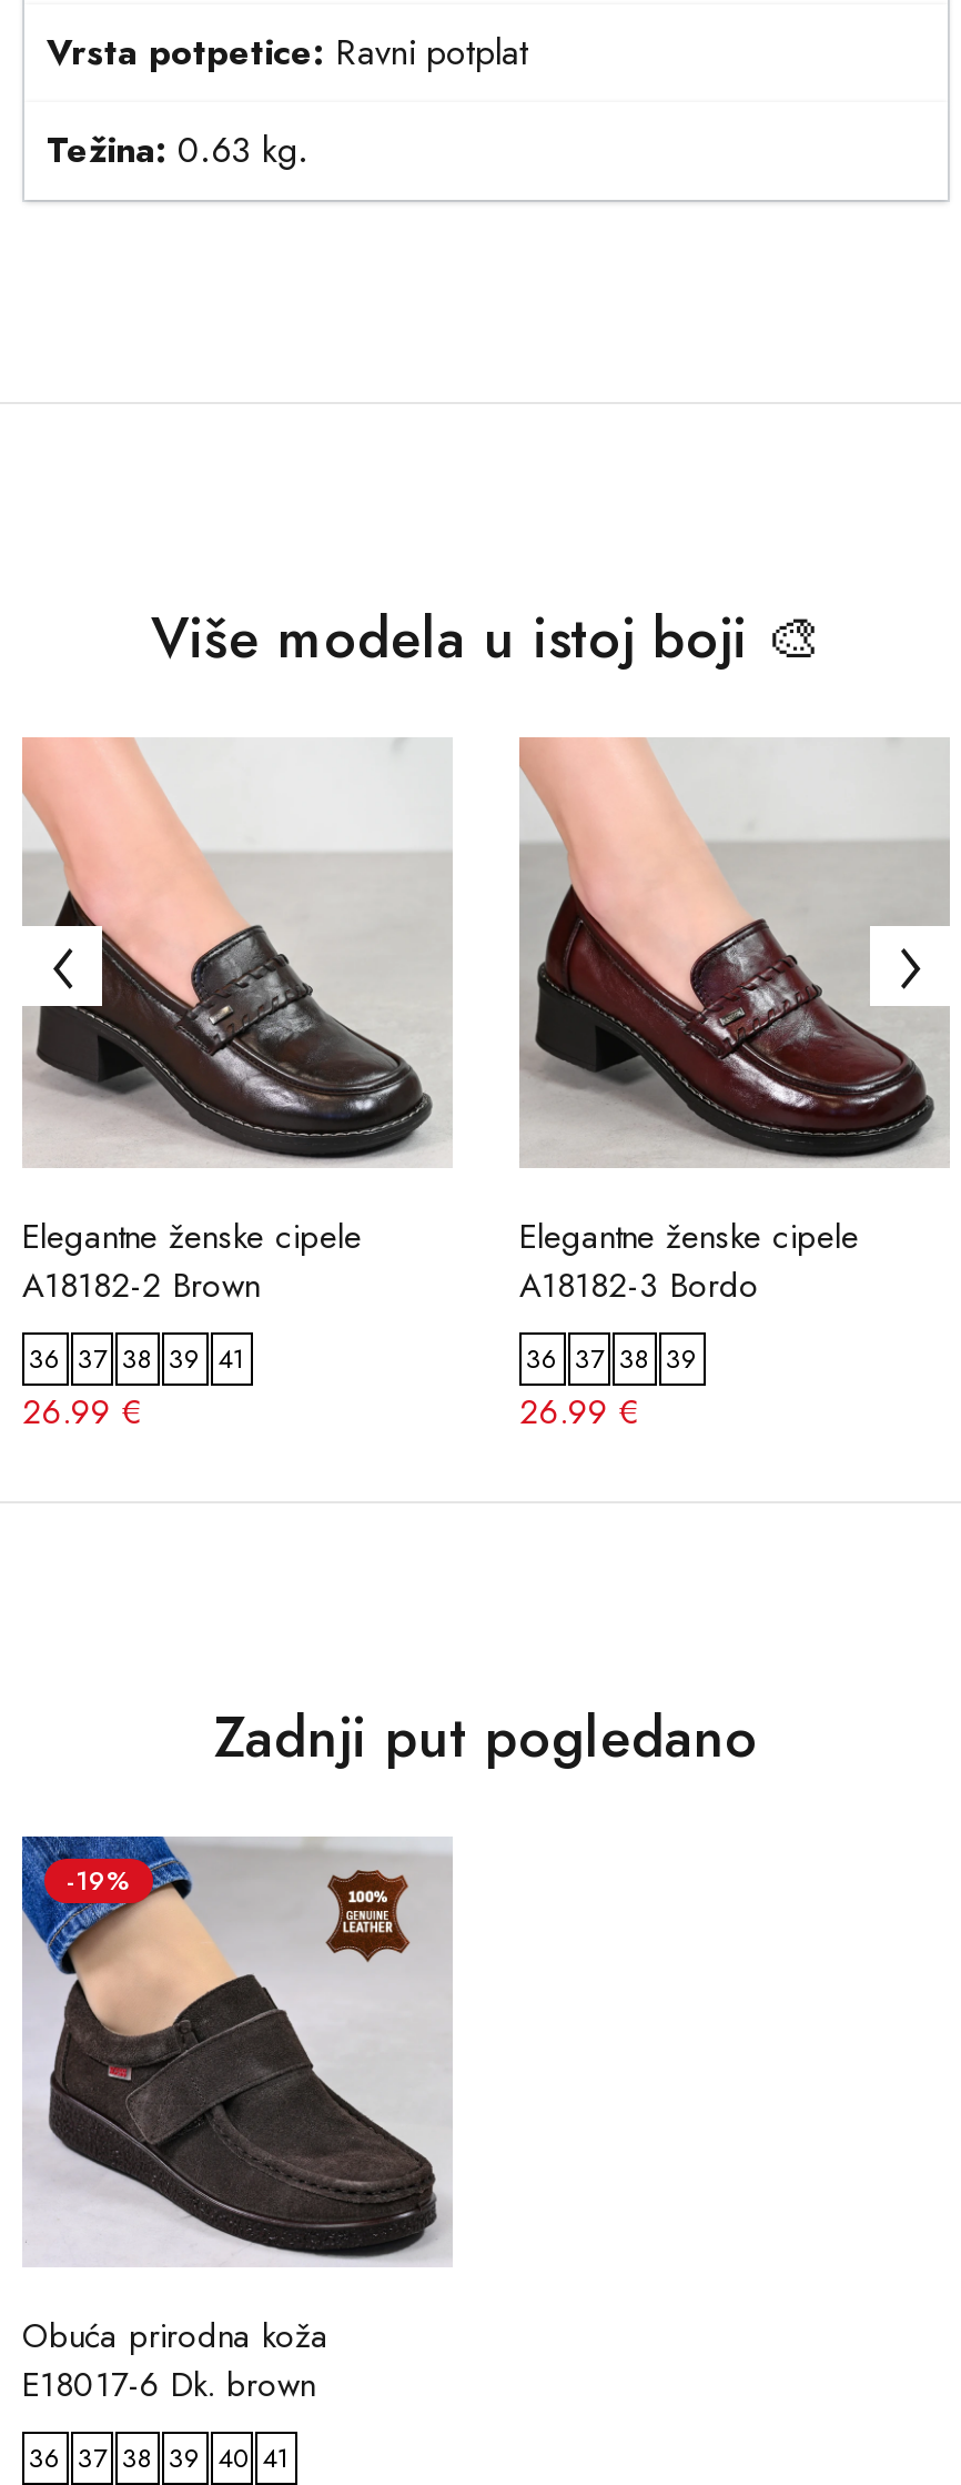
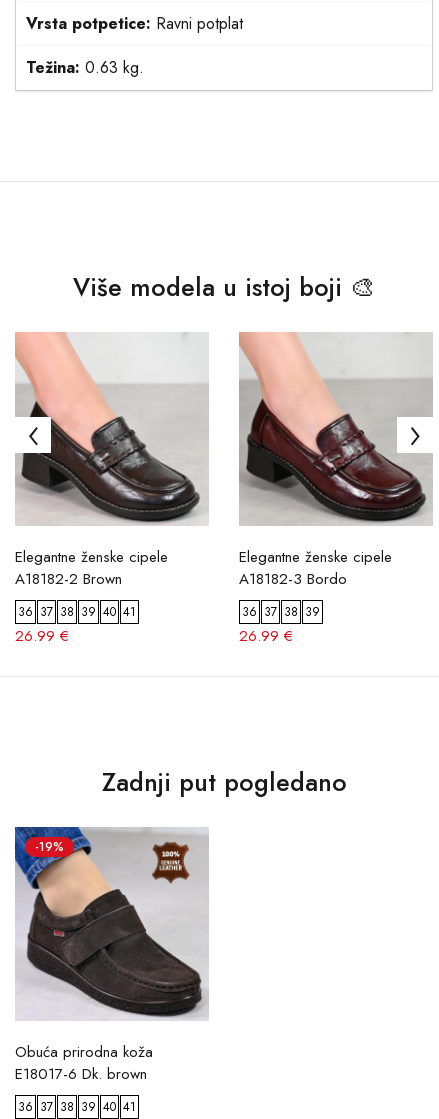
- 36 37 38 39 41
+ 36 37 38 39 40 41
